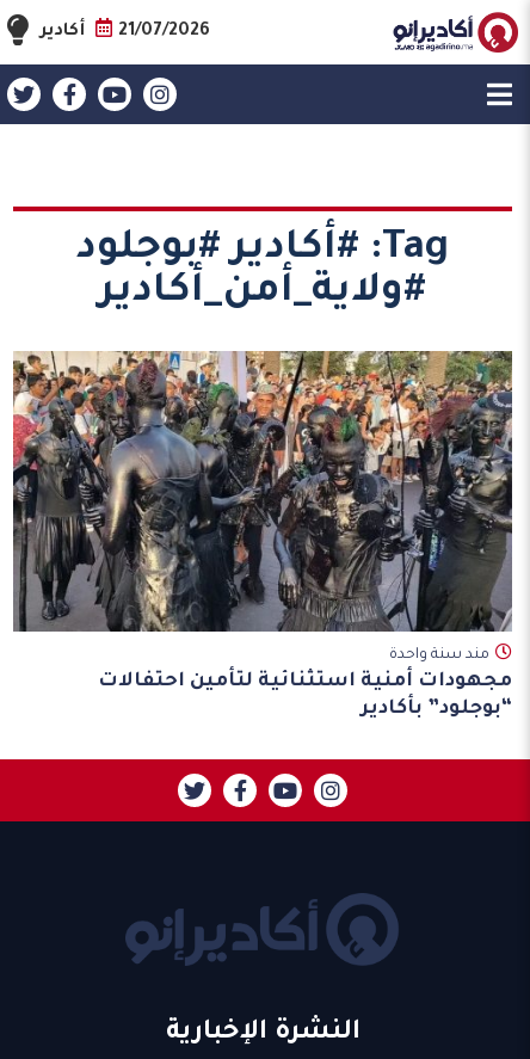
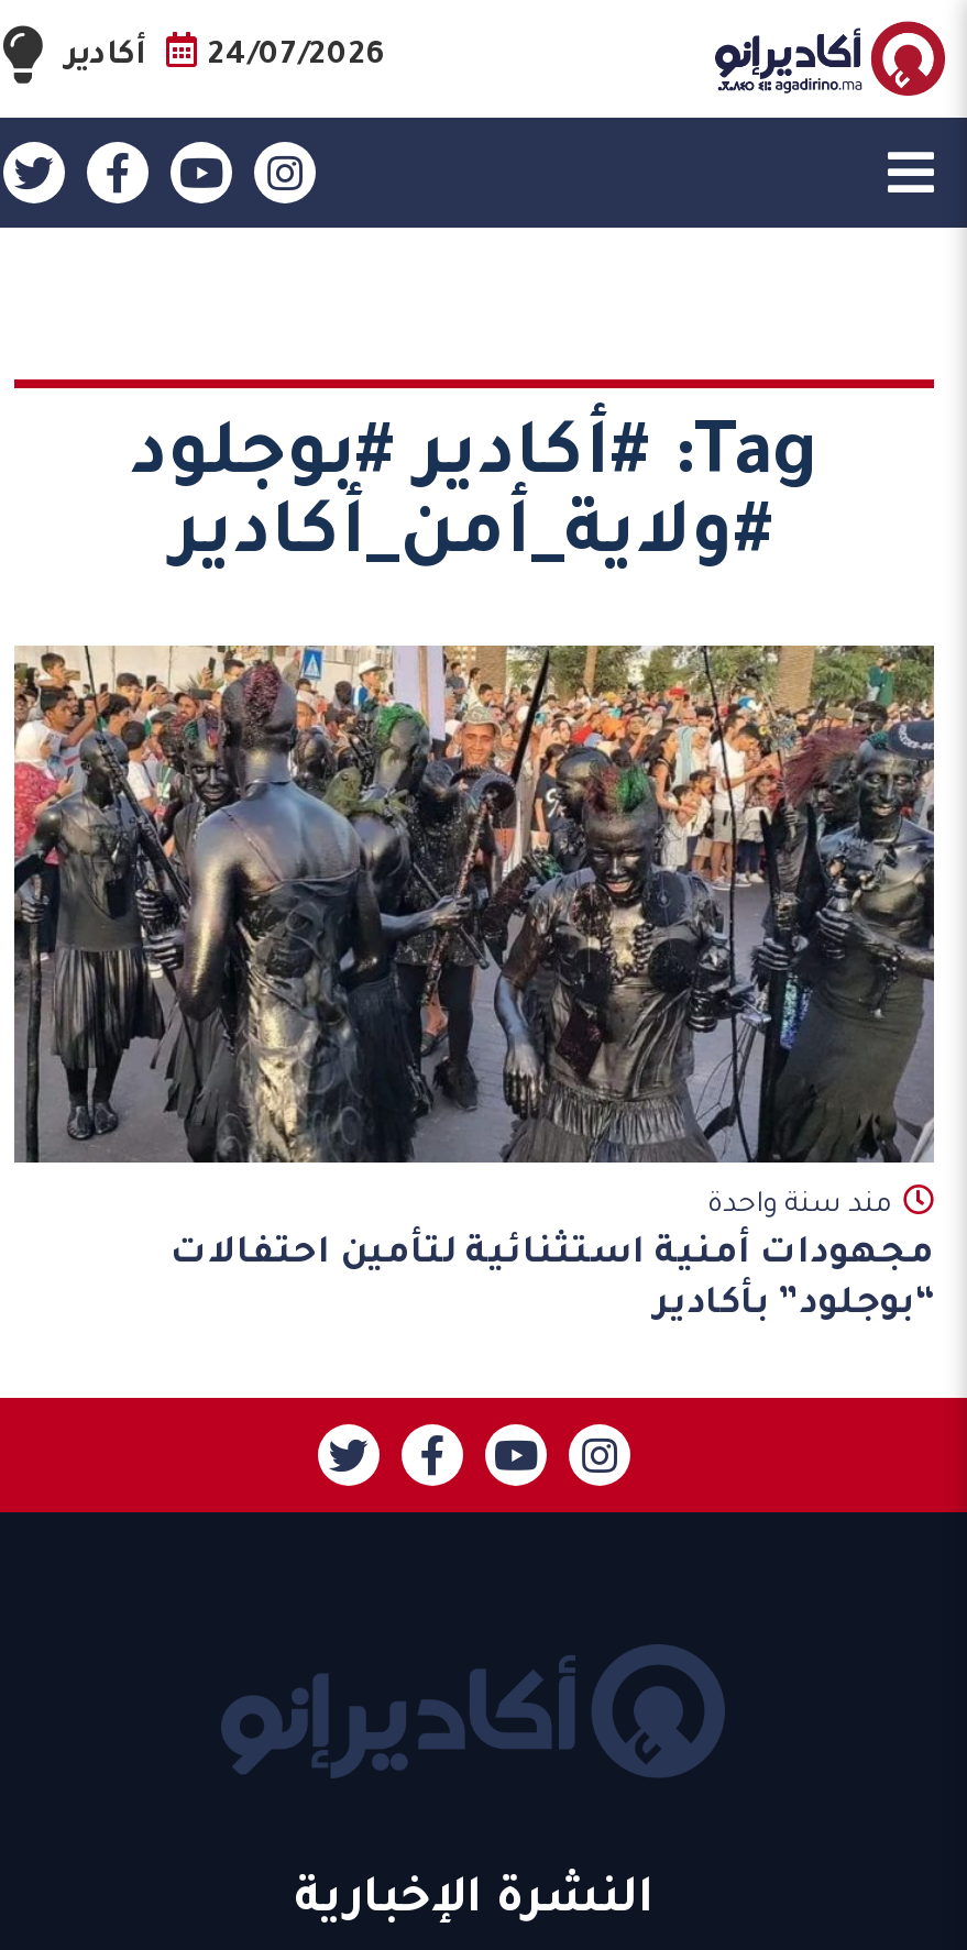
- 21/07/2026
+ 24/07/2026
